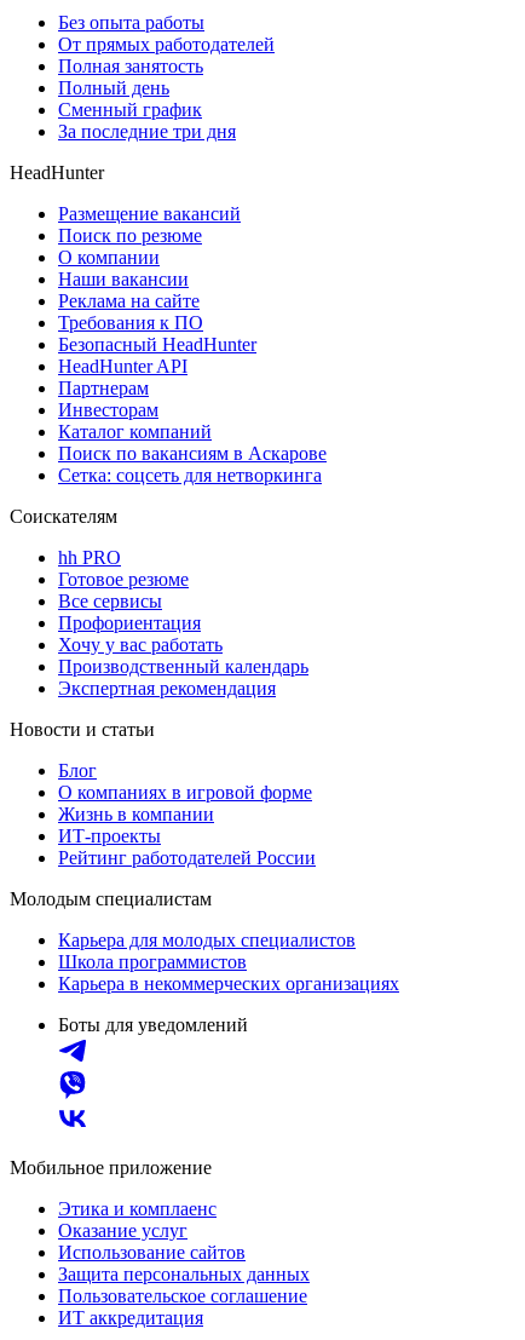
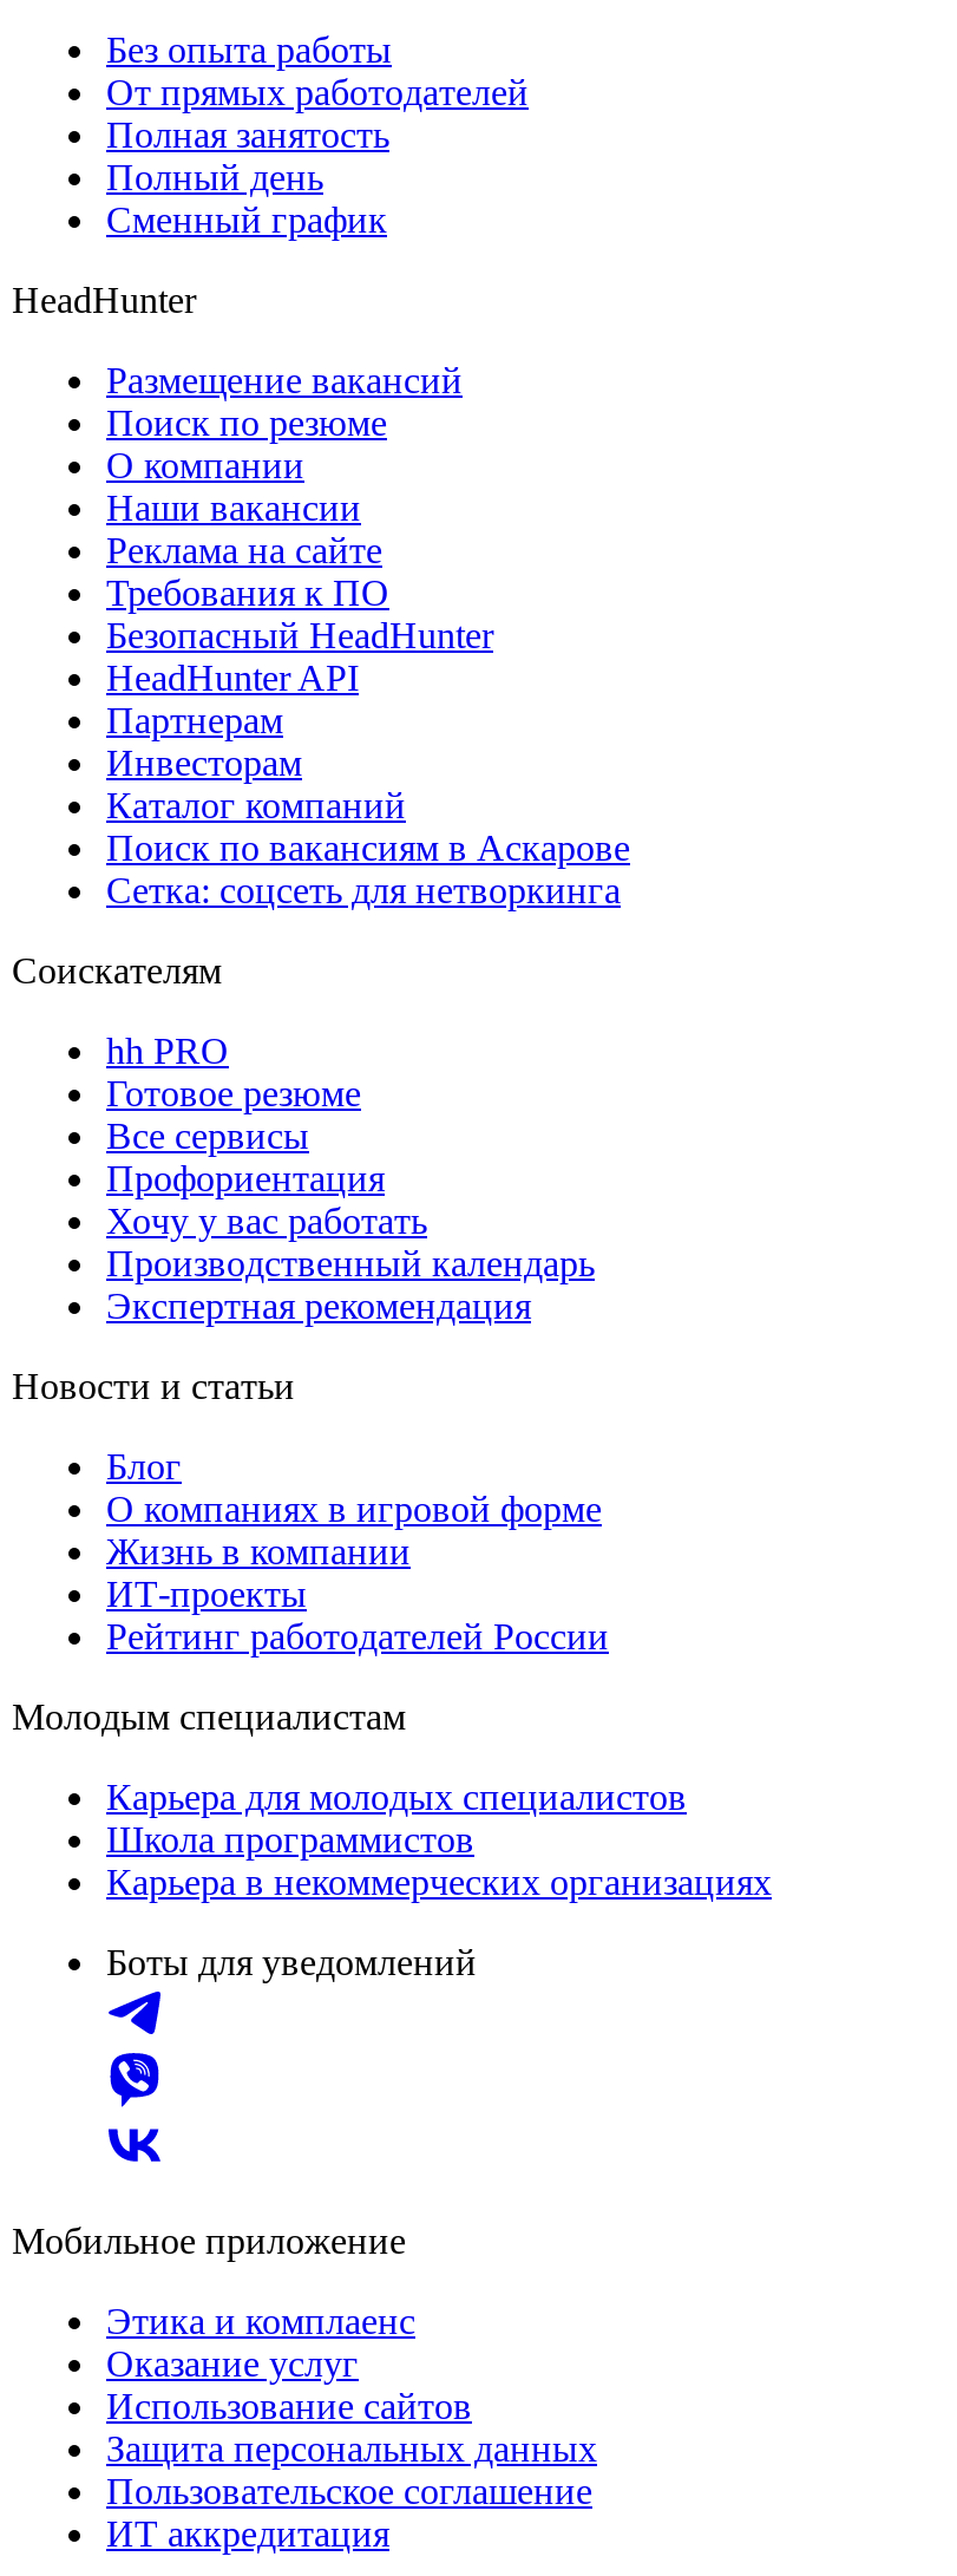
- За последние три дня
